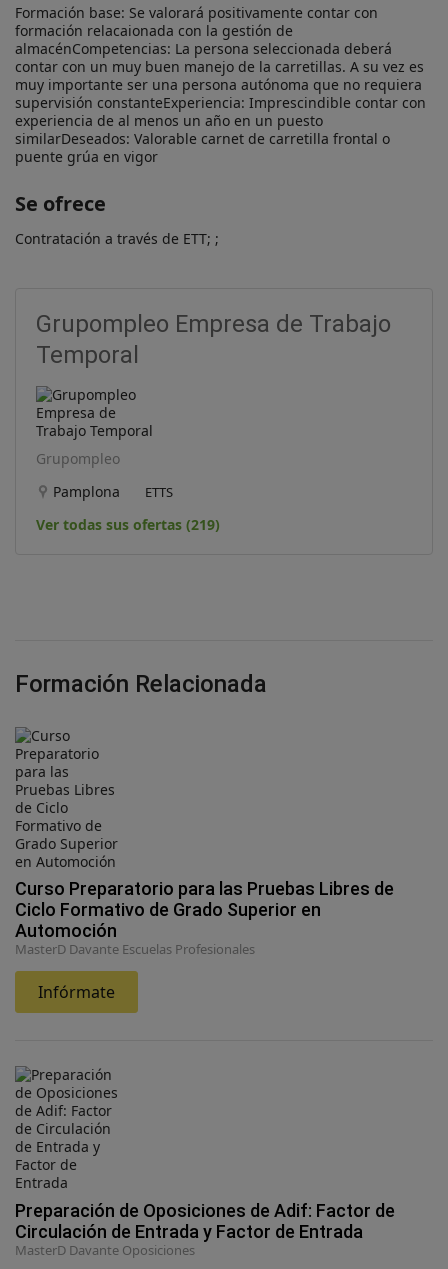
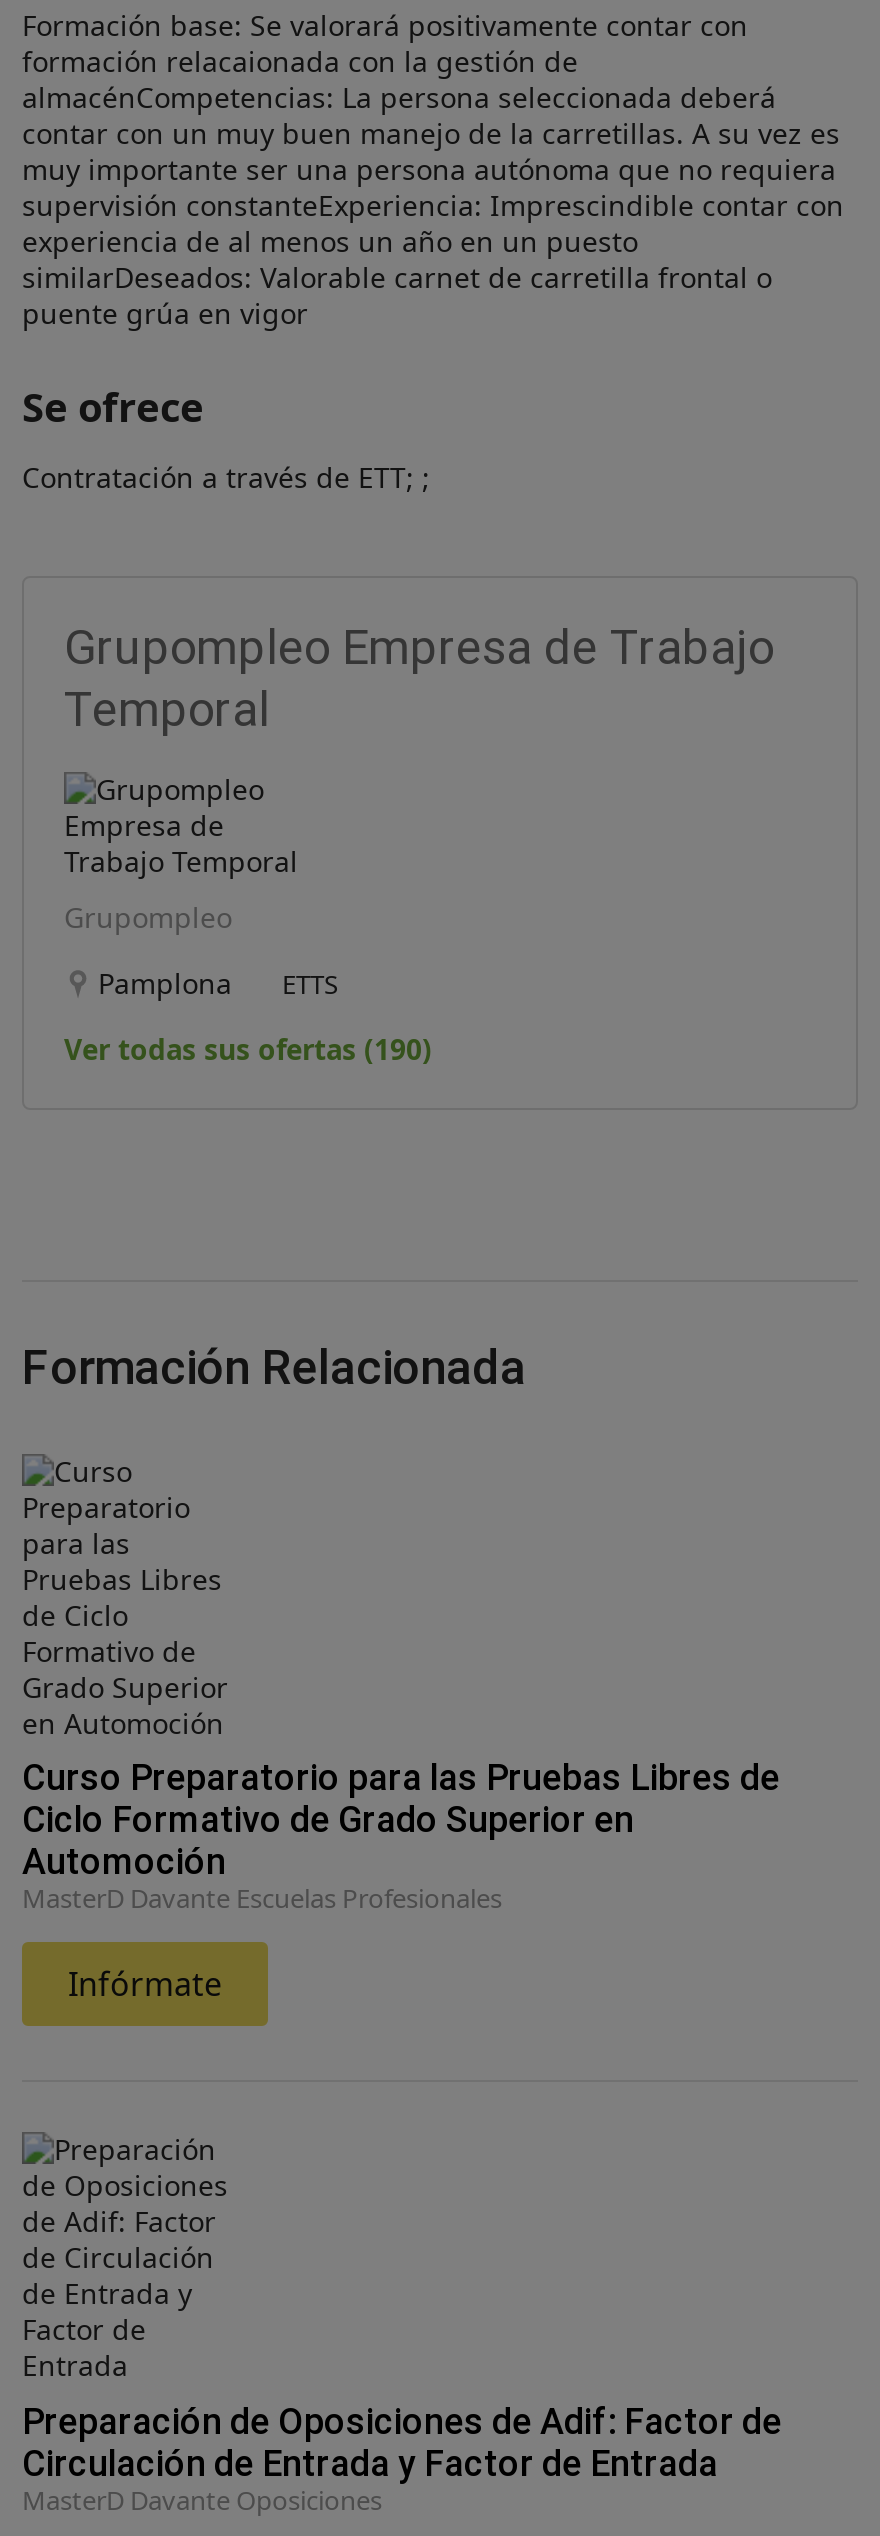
- Ver todas sus ofertas (219)
+ Ver todas sus ofertas (190)
